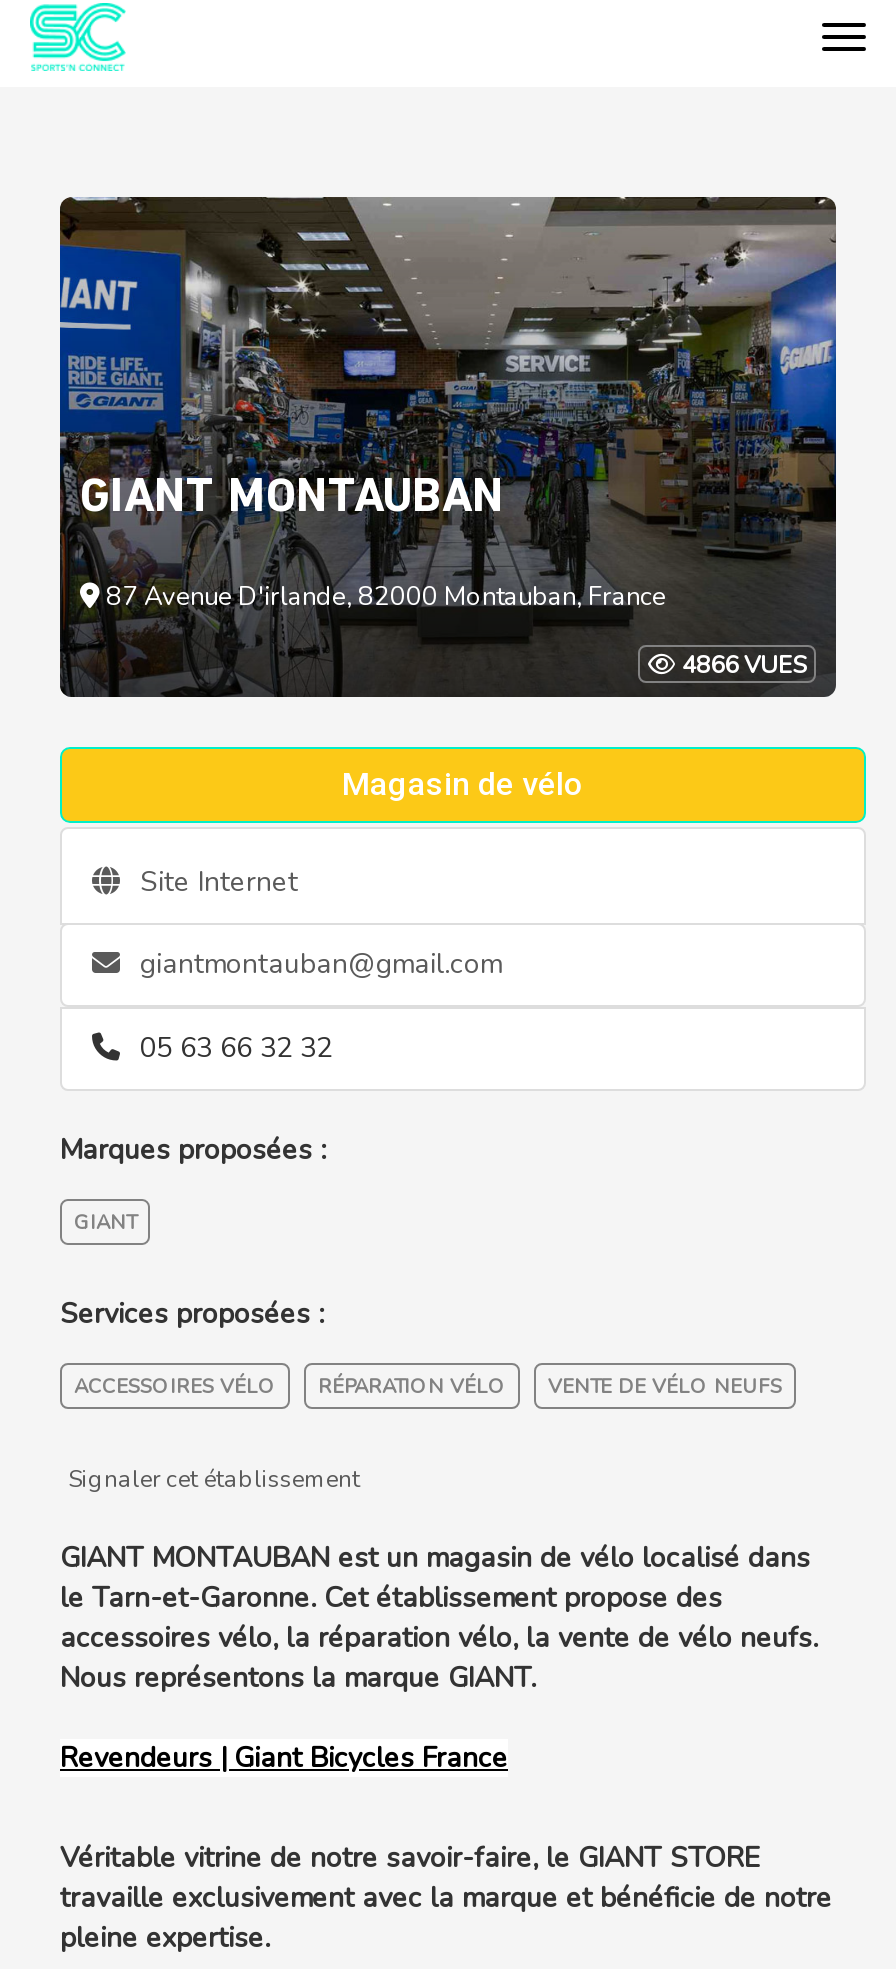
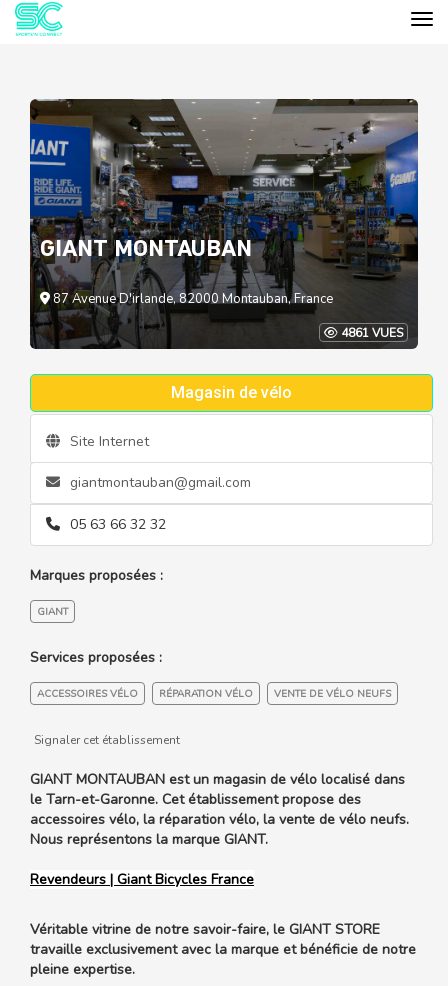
- 4866 VUES
+ 4861 VUES
